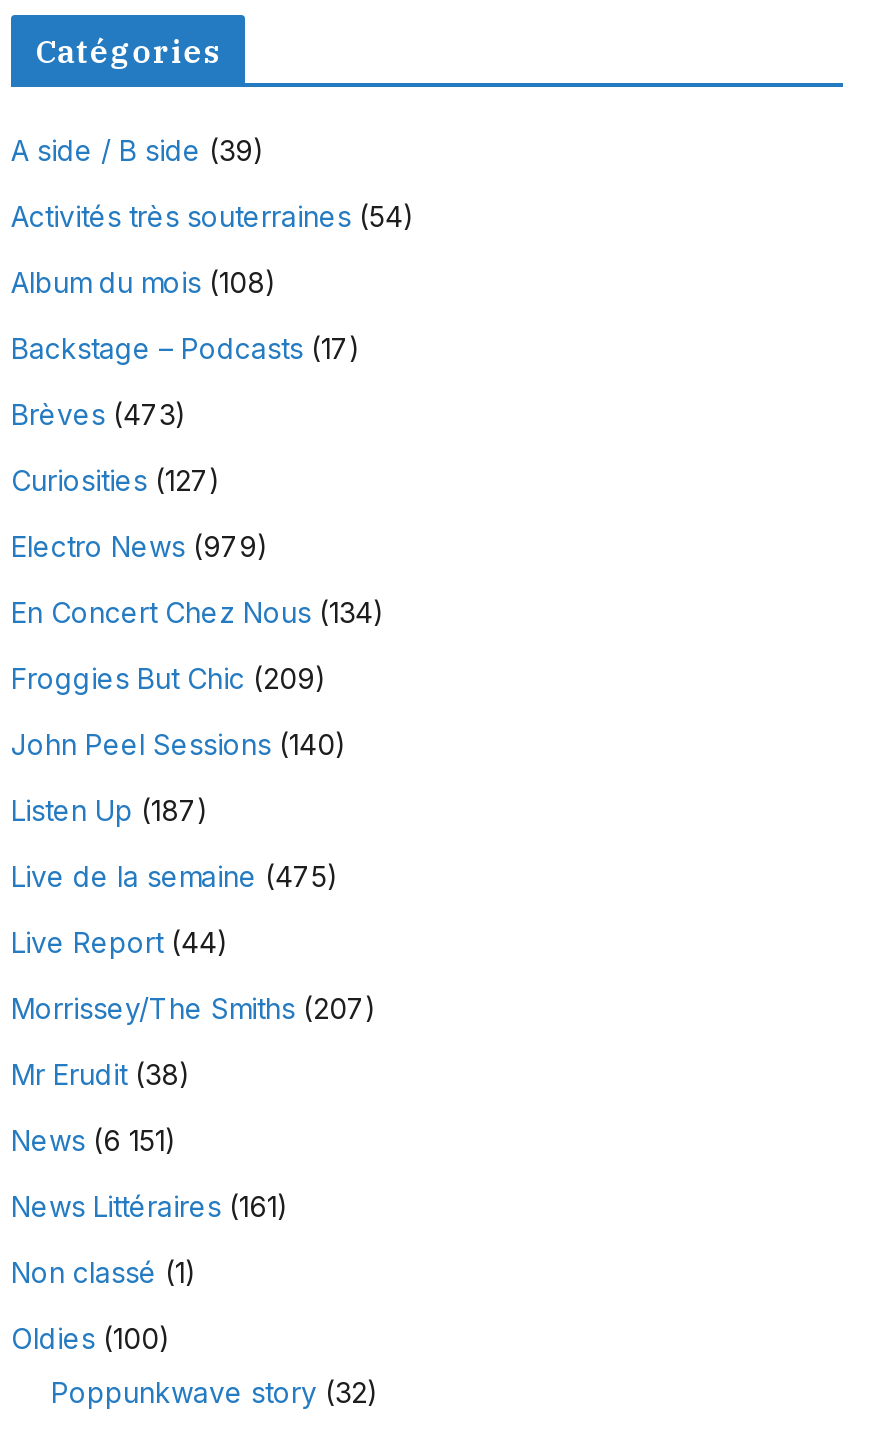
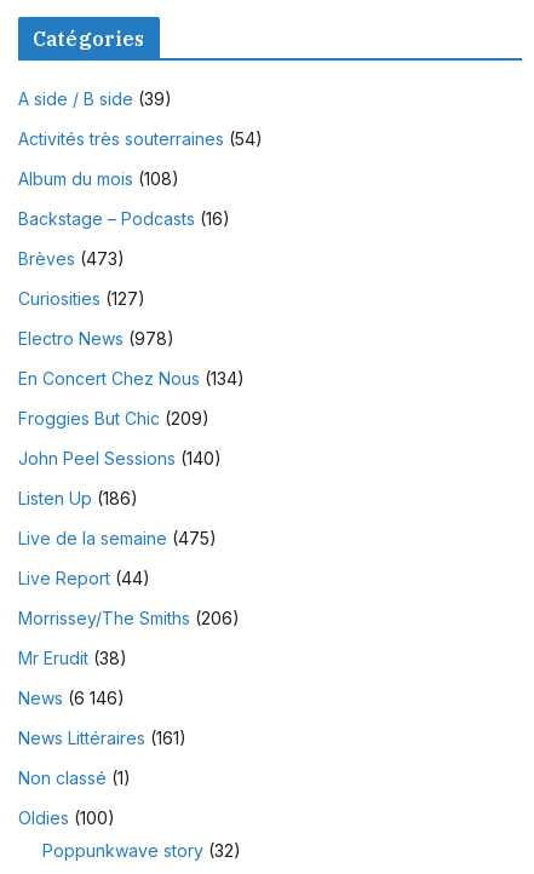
- Backstage – Podcasts (17)
+ Backstage – Podcasts (16)

- Electro News (979)
+ Electro News (978)

- Listen Up (187)
+ Listen Up (186)

- Morrissey/The Smiths (207)
+ Morrissey/The Smiths (206)

- News (6 151)
+ News (6 146)
